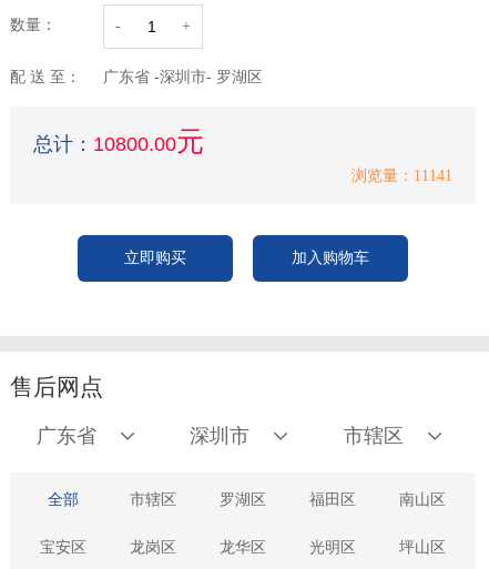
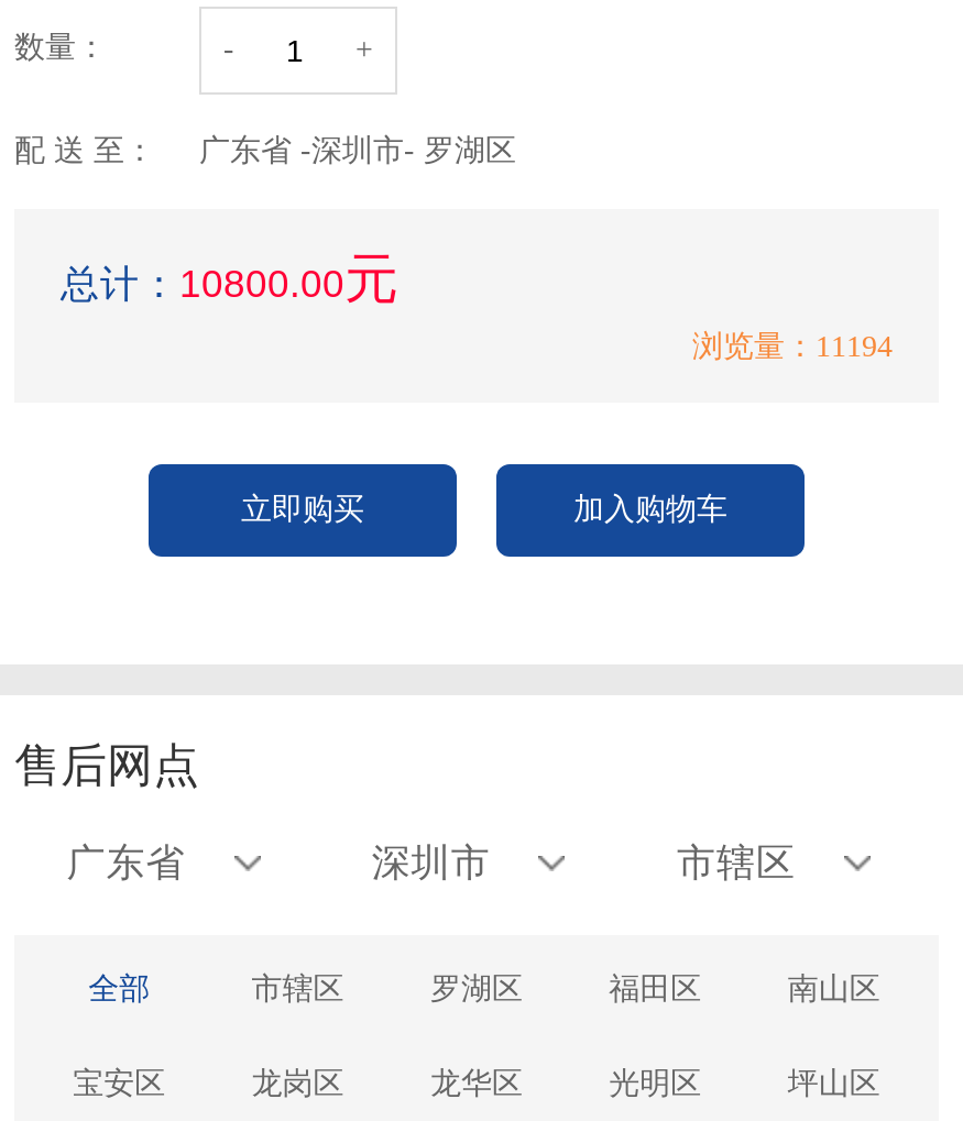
- 浏览量：11141
+ 浏览量：11194
